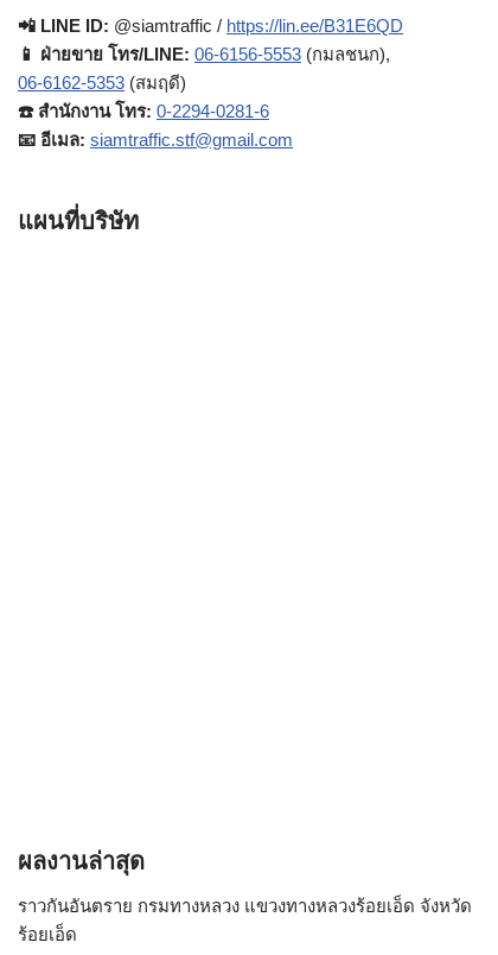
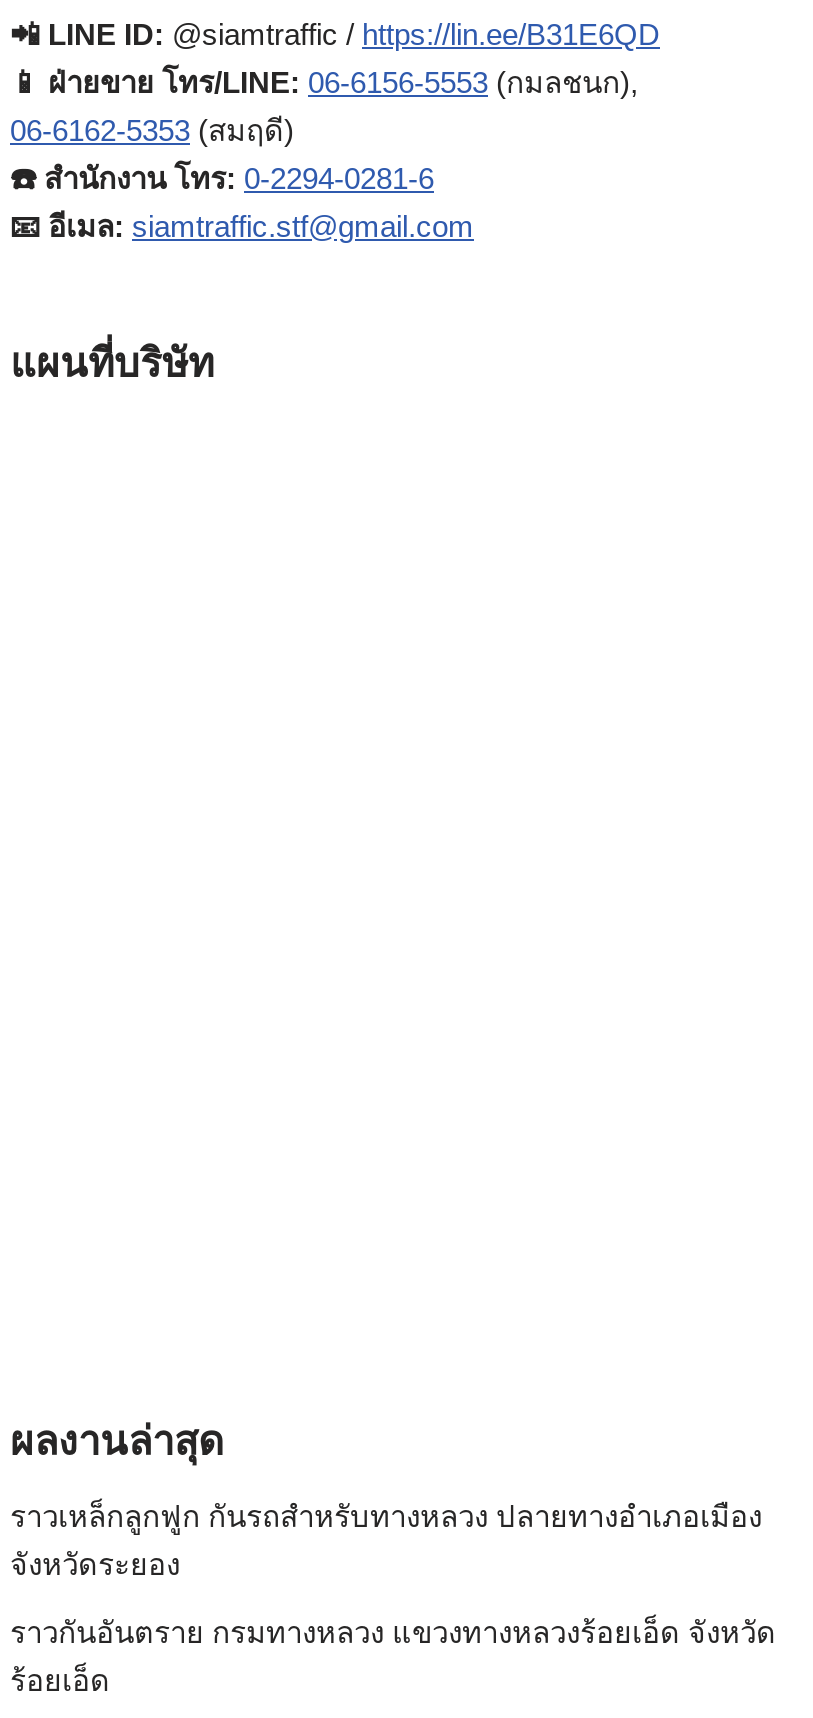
+ ราวเหล็กลูกฟูก กันรถสําหรับทางหลวง ปลายทางอำเภอเมือง
+ จังหวัดระยอง
